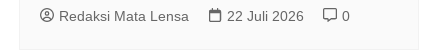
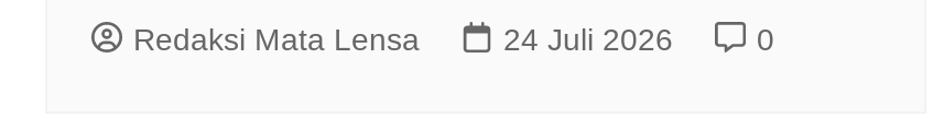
- 22 Juli 2026
+ 24 Juli 2026
